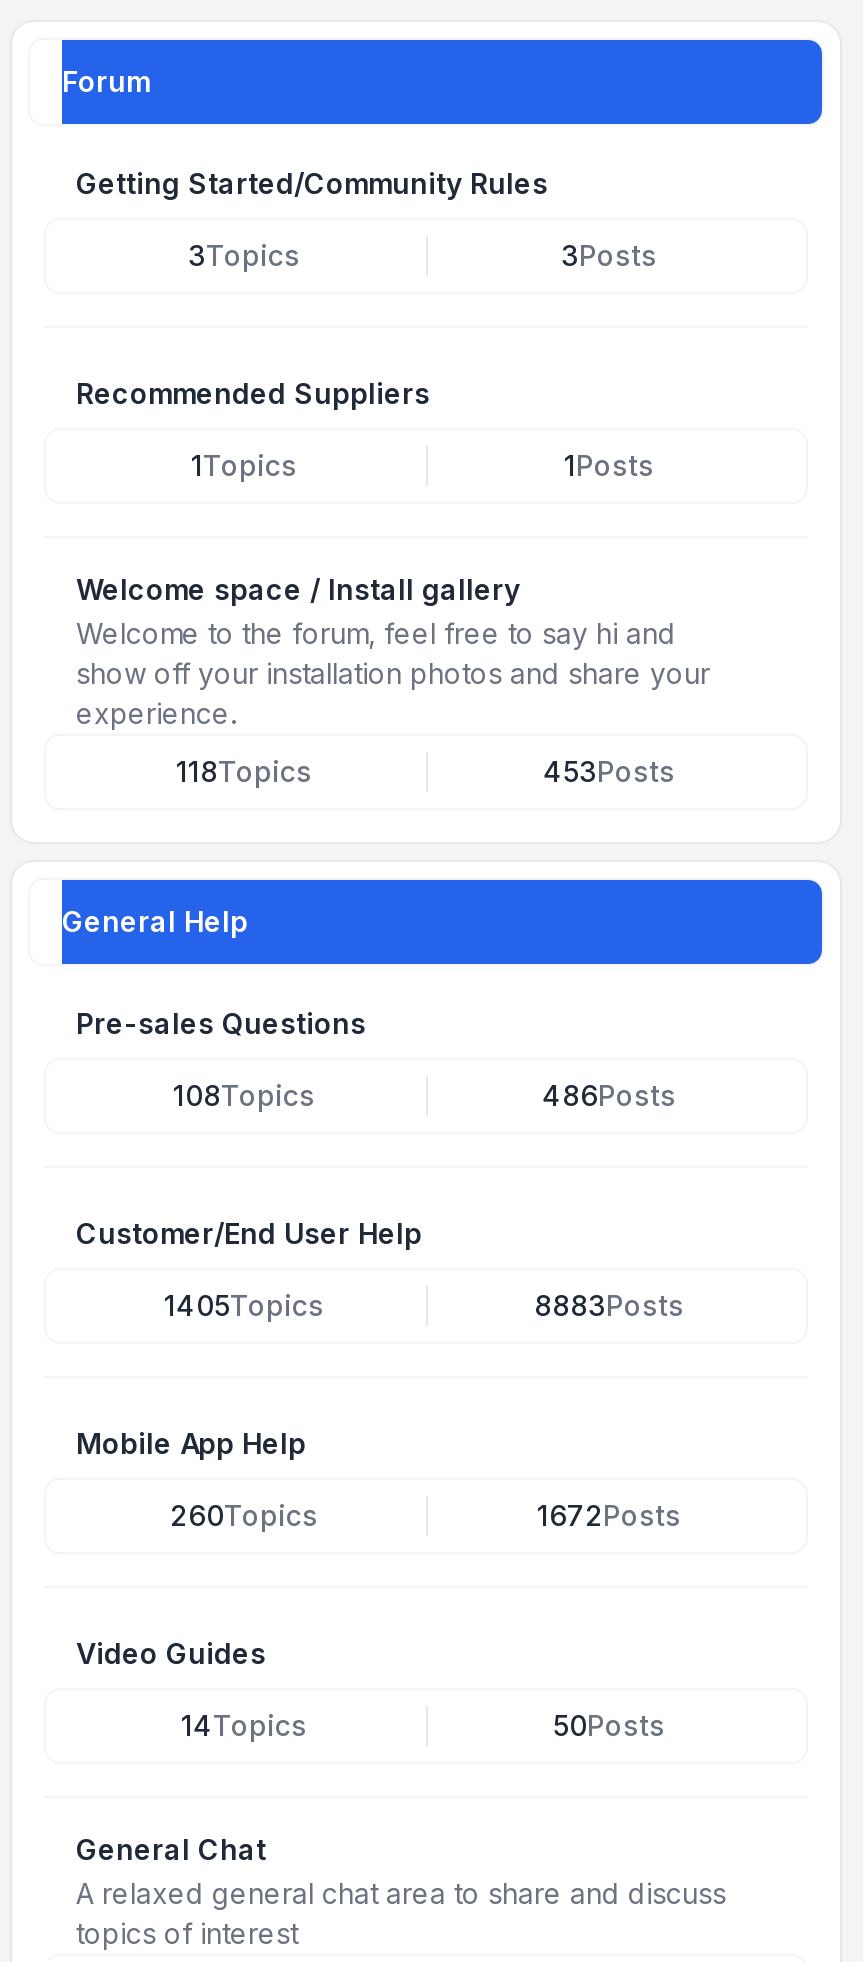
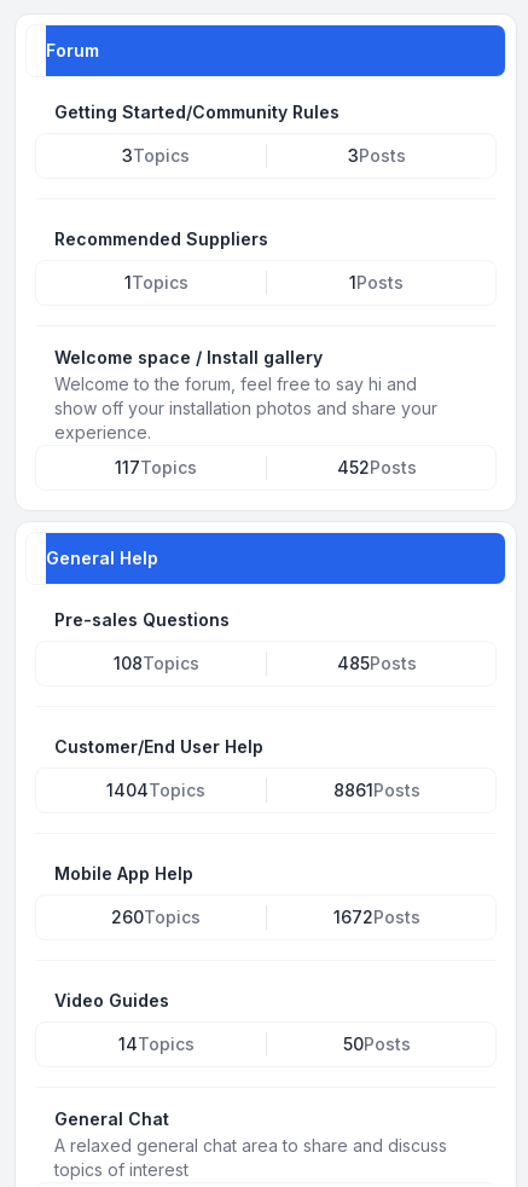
- 118Topics
+ 117Topics

- 453Posts
+ 452Posts

- 486Posts
+ 485Posts

- 1405Topics
+ 1404Topics

- 8883Posts
+ 8861Posts
